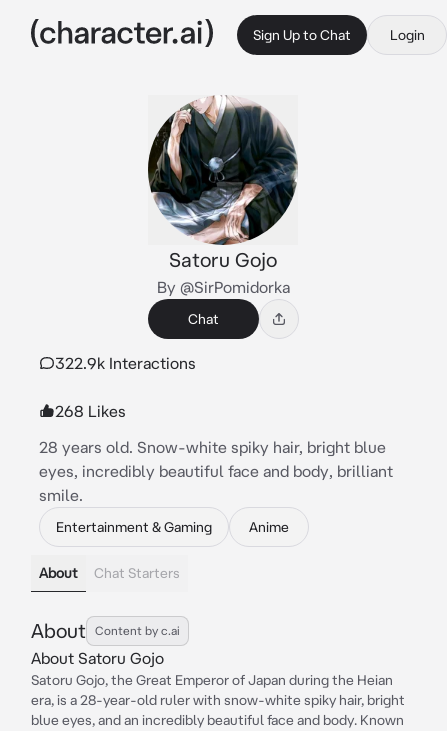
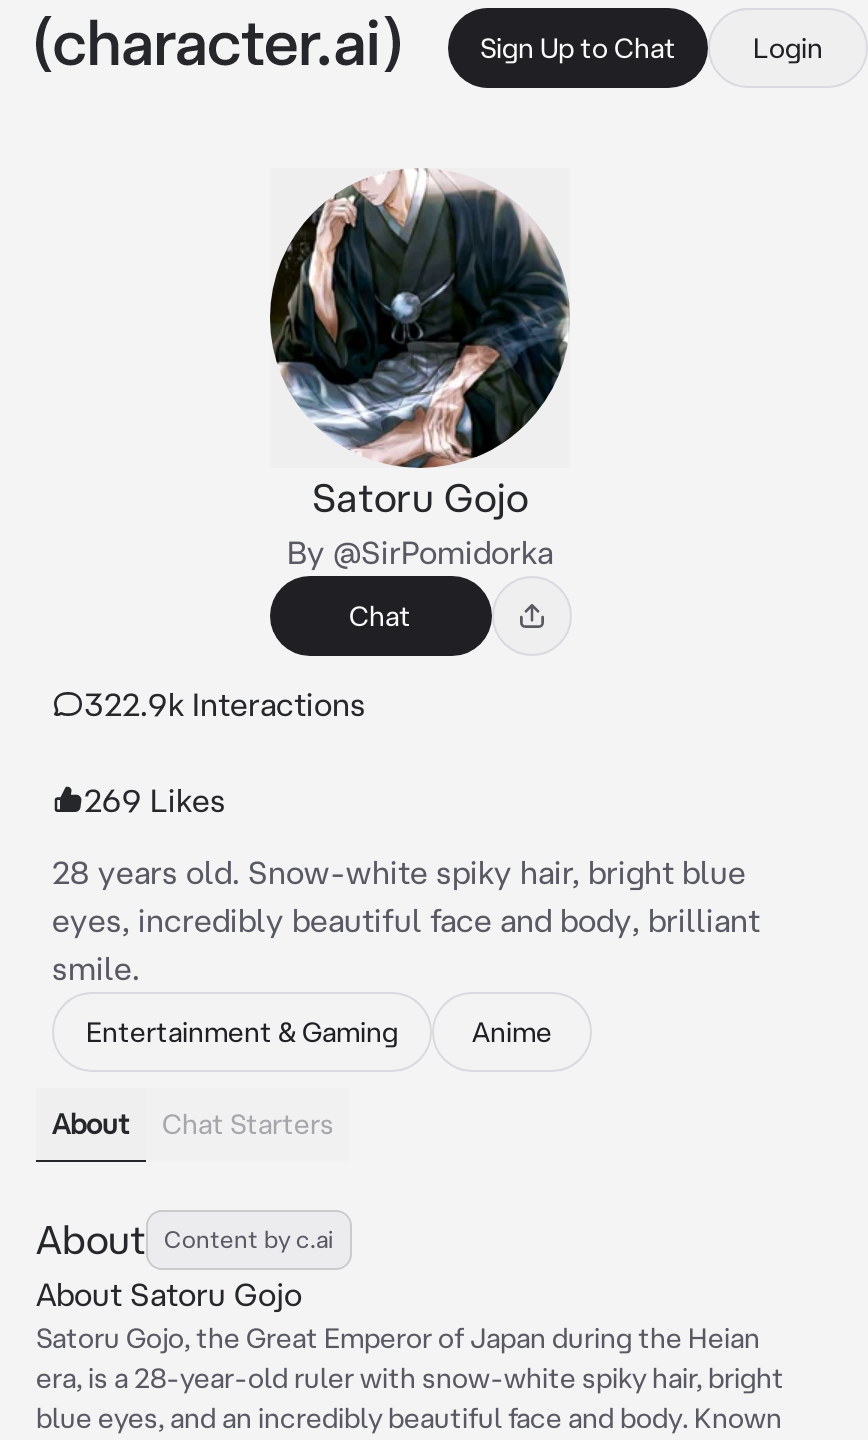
- 268 Likes
+ 269 Likes
